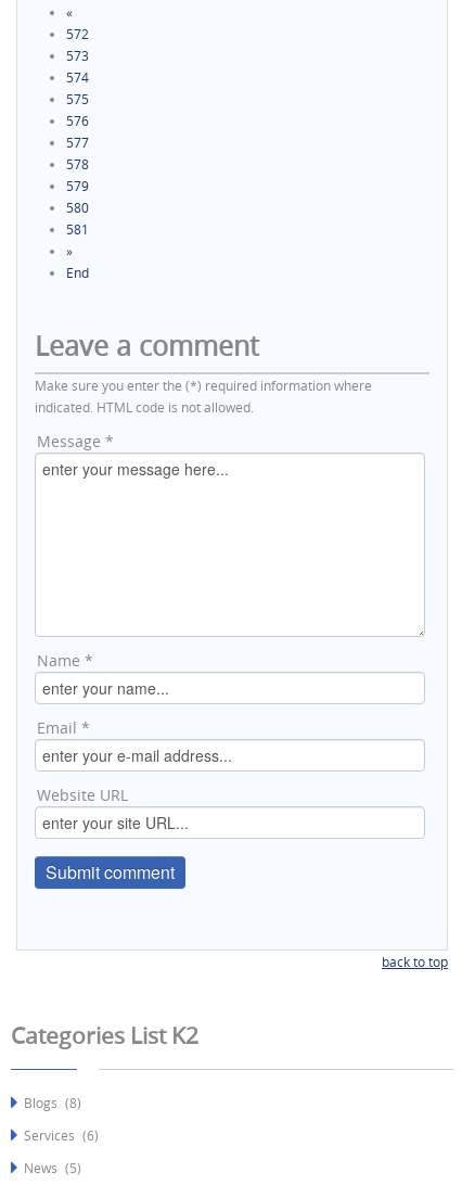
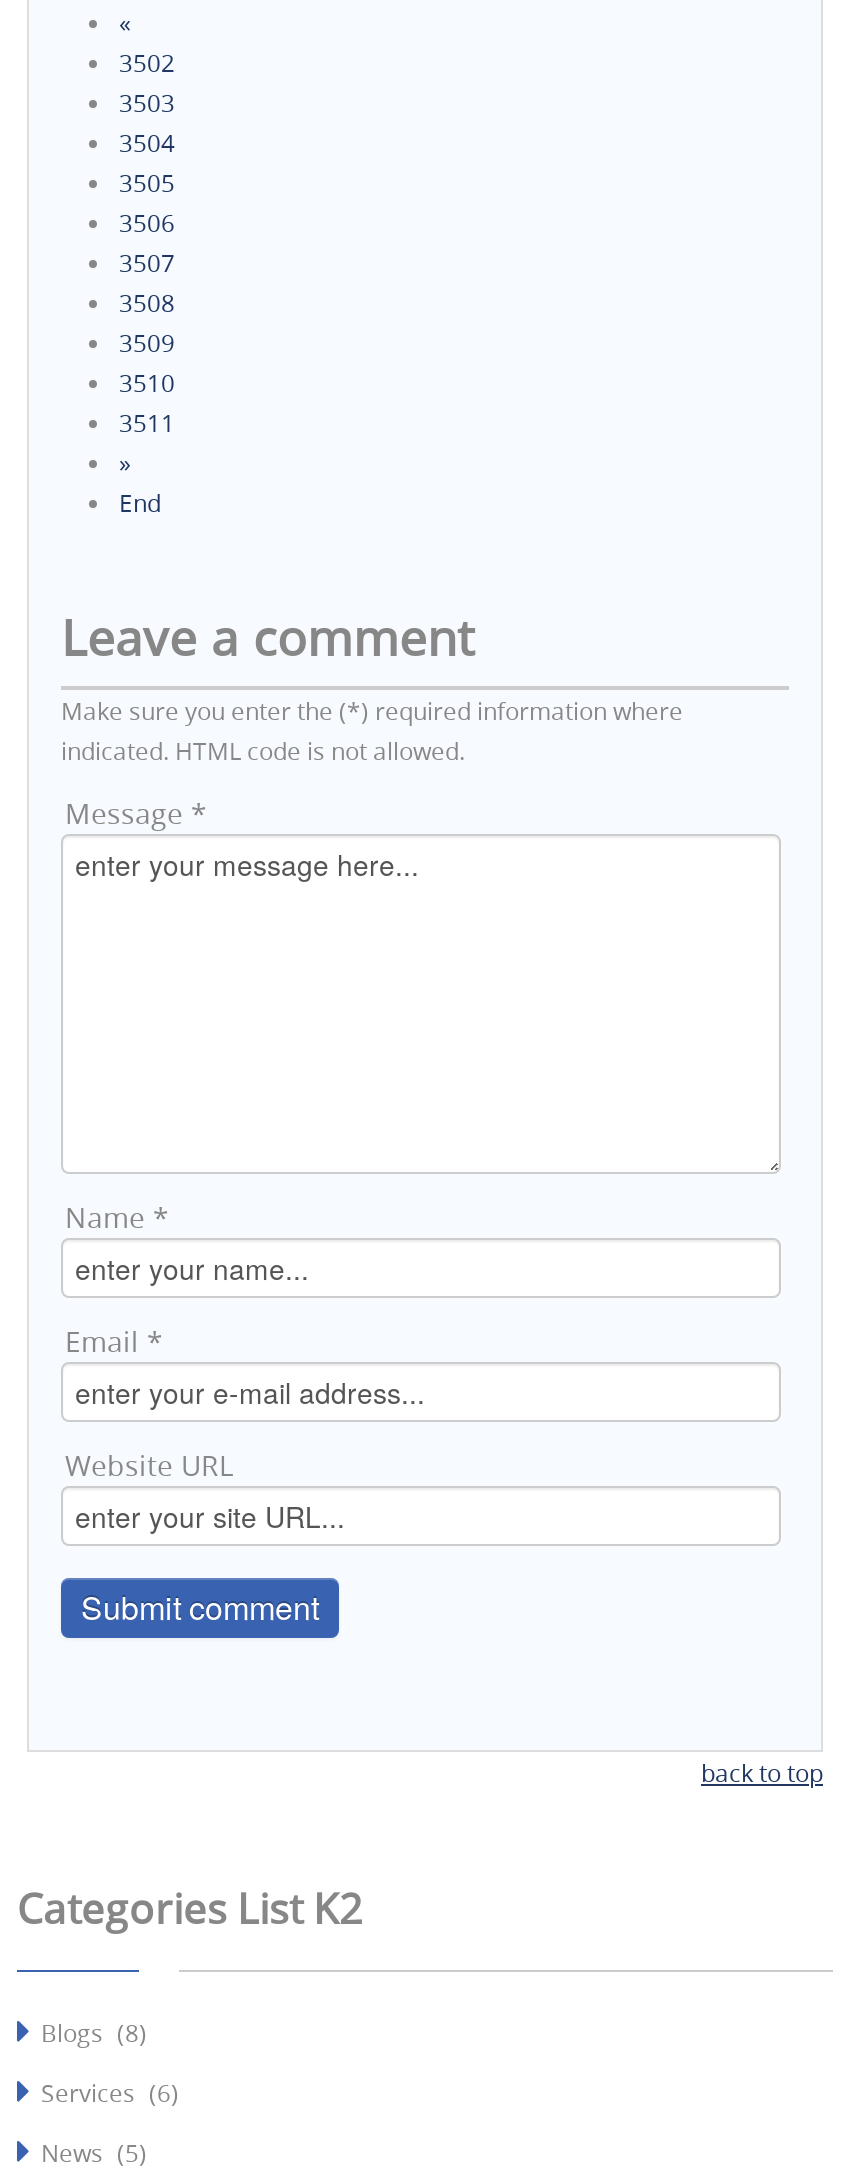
- 572
+ 3502

- 573
+ 3503

- 574
+ 3504

- 575
+ 3505

- 576
+ 3506

- 577
+ 3507

- 578
+ 3508

- 579
+ 3509

- 580
+ 3510

- 581
+ 3511
